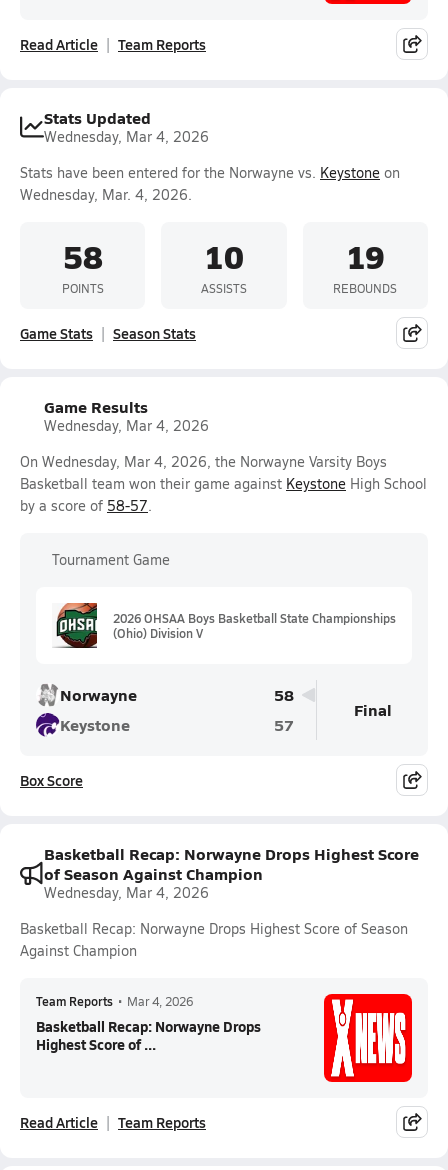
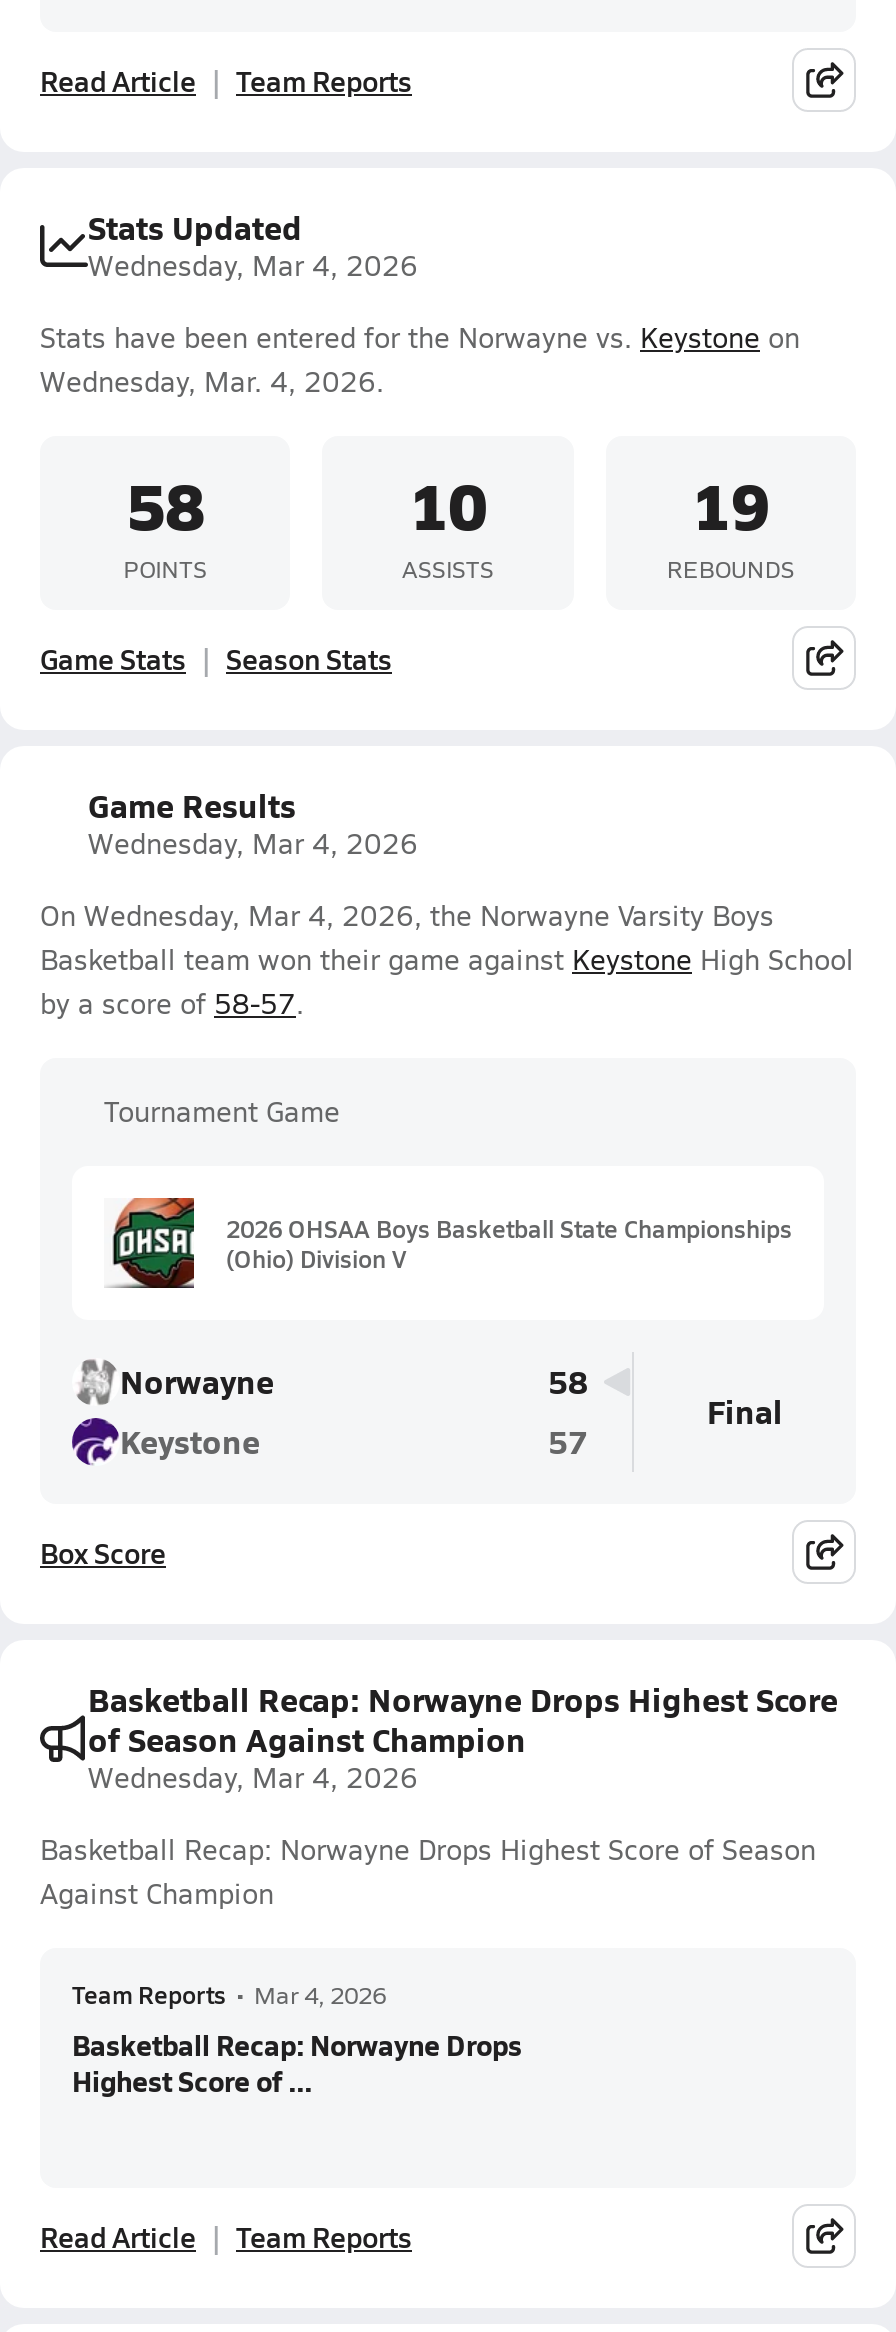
- [image]
